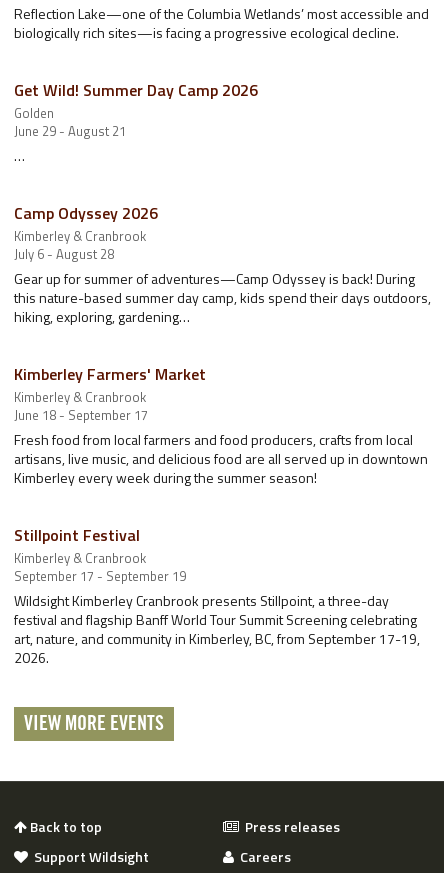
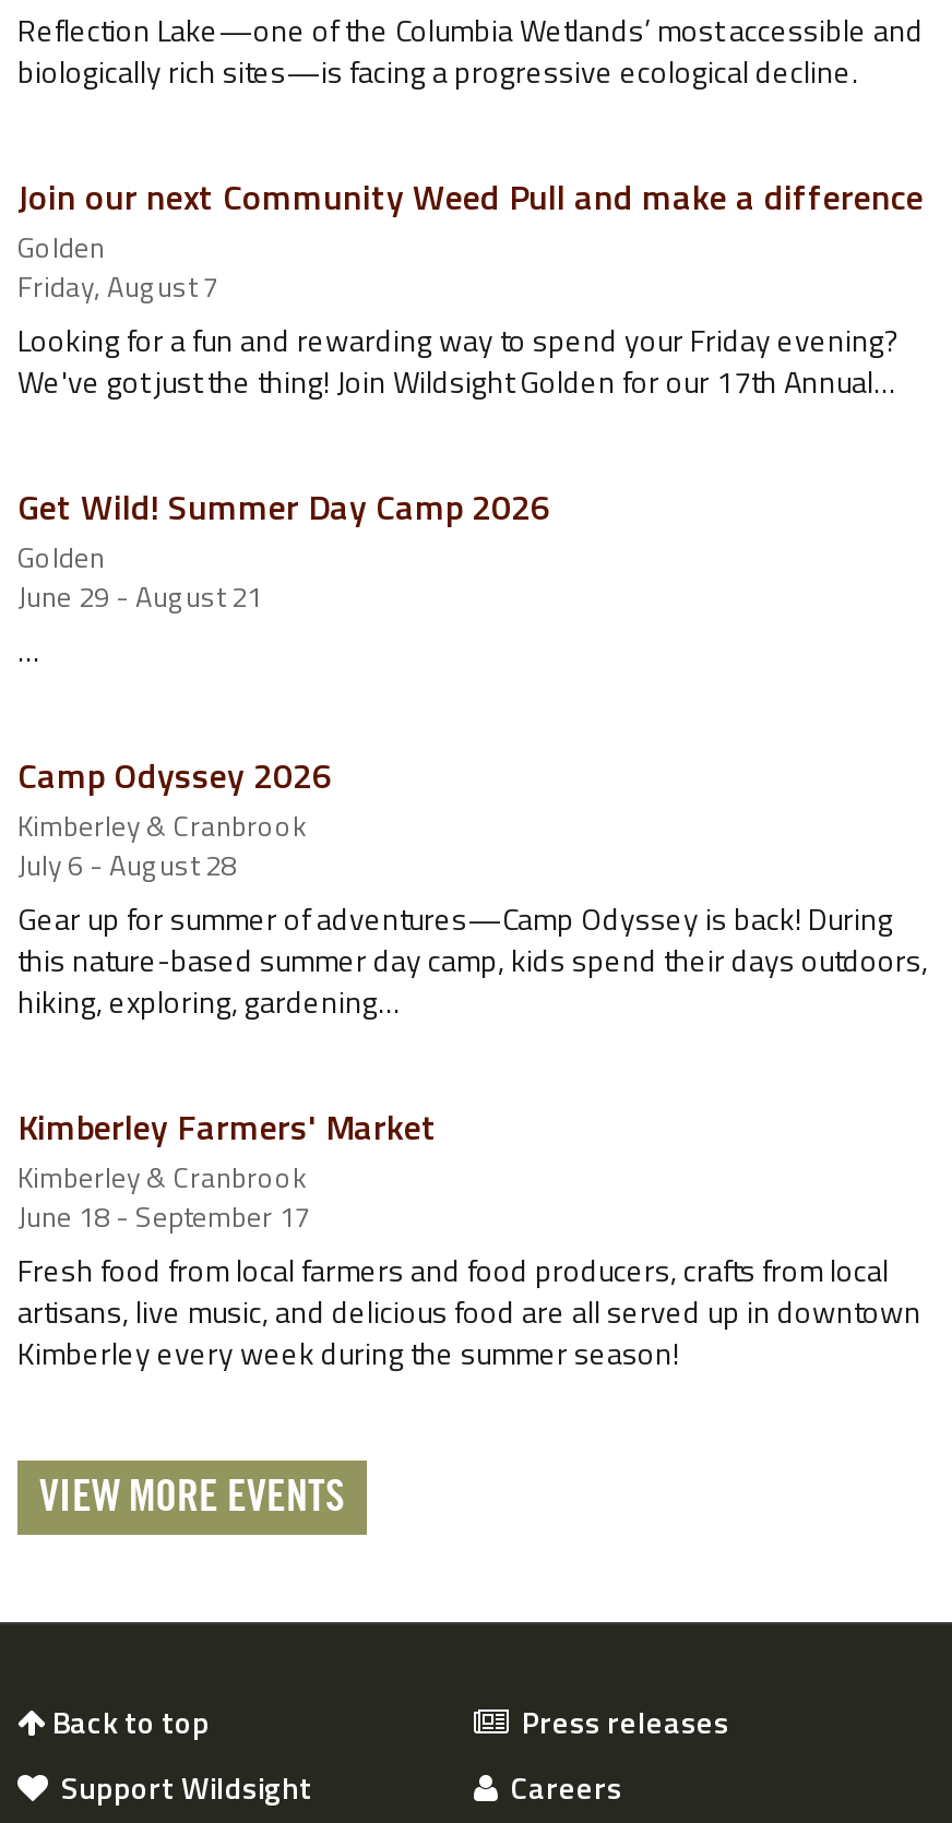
+ Join our next Community Weed Pull and make a difference
+ Golden
+ Friday, August 7
+ Looking for a fun and rewarding way to spend your Friday evening?
+ We've got just the thing! Join Wildsight Golden for our 17th Annual…

moved down: Get Wild! Summer Day Camp 2026 | Golden | June 29 - August 21 | ... | artisans, live music, and delicious food are all served up in downtown | Kimberley every week during the summer season!

- Stillpoint Festival
- Kimberley & Cranbrook
- September 17 - September 19
- Wildsight Kimberley Cranbrook presents Stillpoint, a three-day
- festival and flagship Banff World Tour Summit Screening celebrating
- art, nature, and community in Kimberley, BC, from September 17-19,
- 2026.
